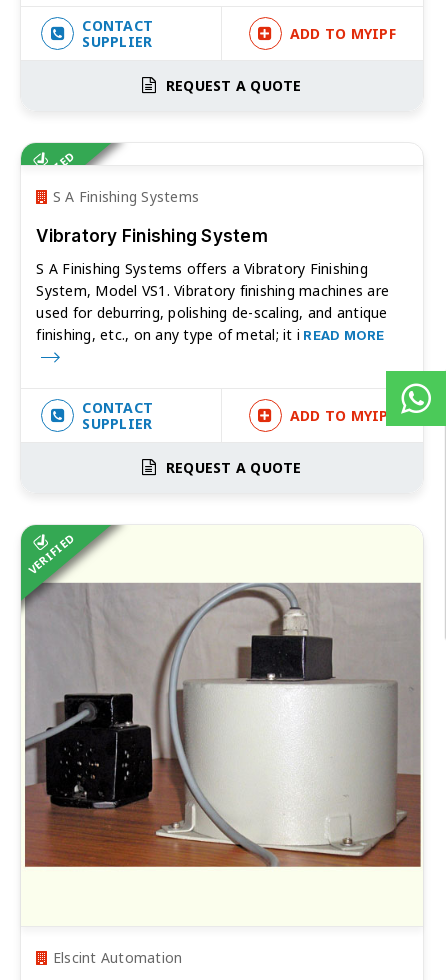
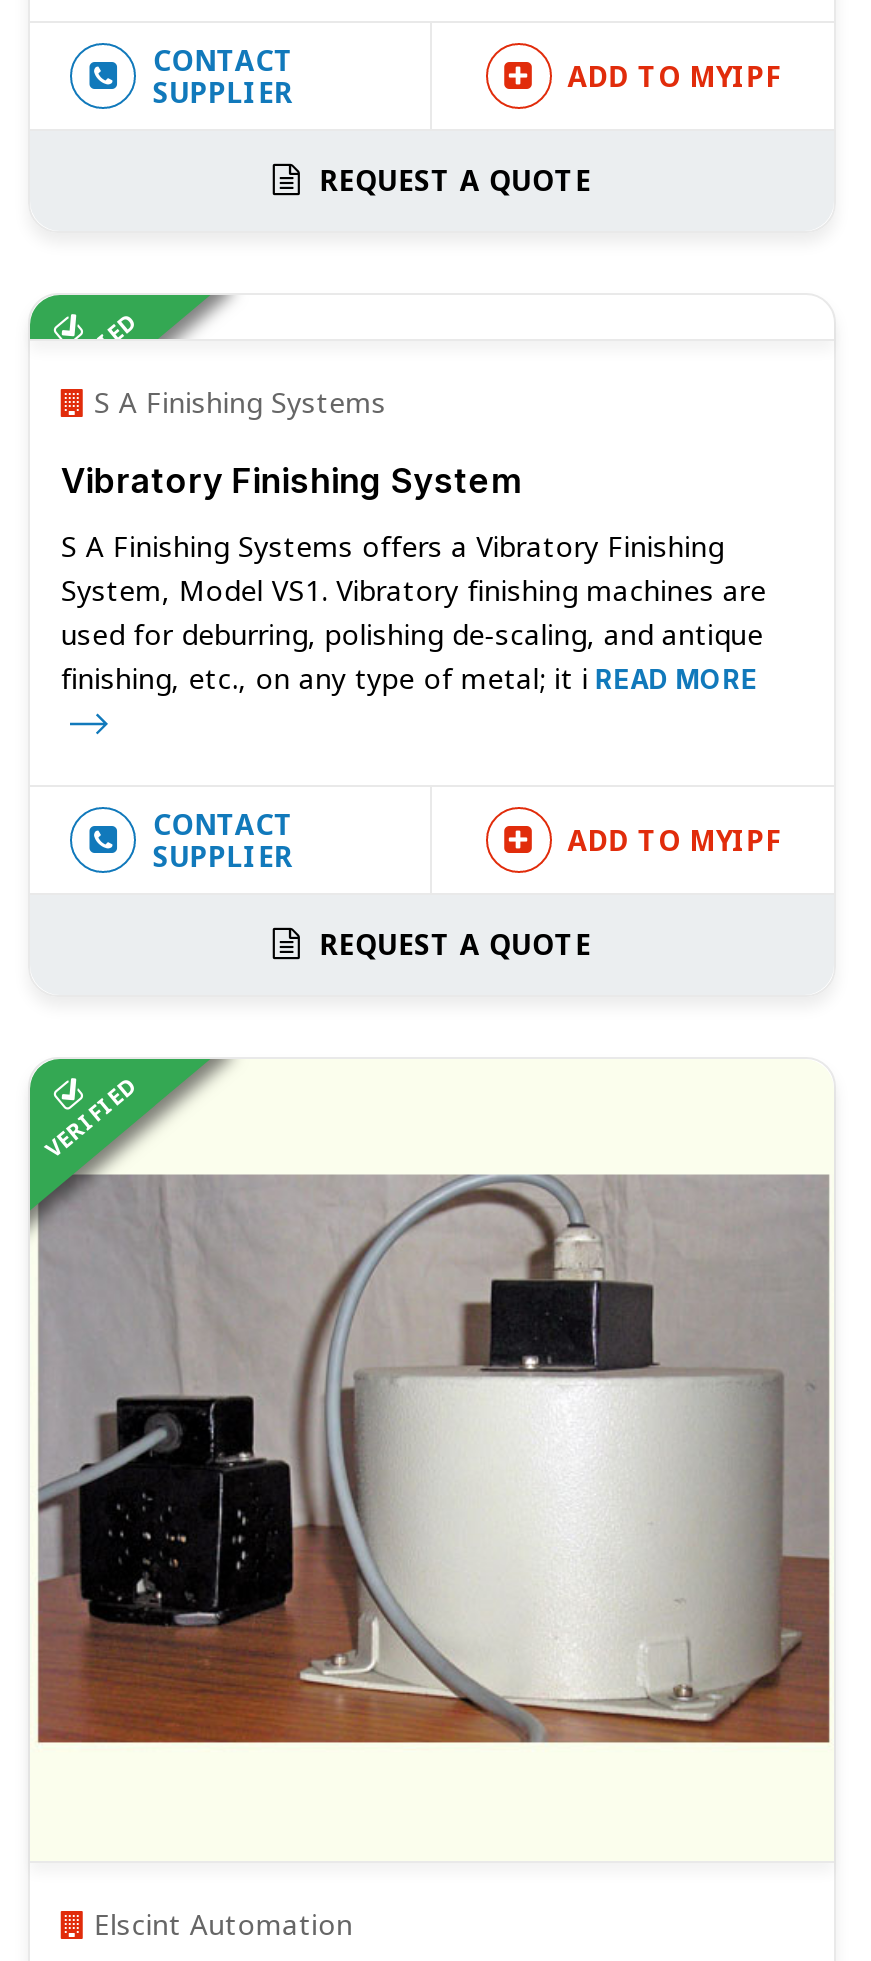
- [image]
